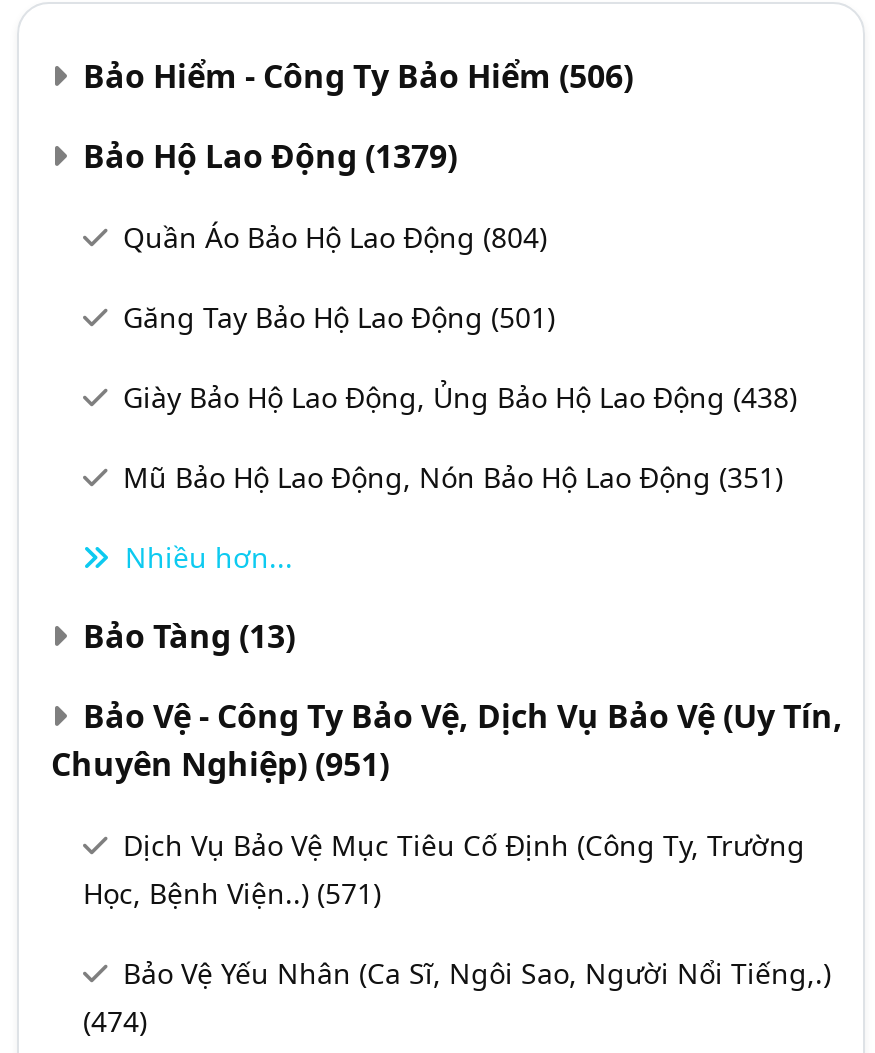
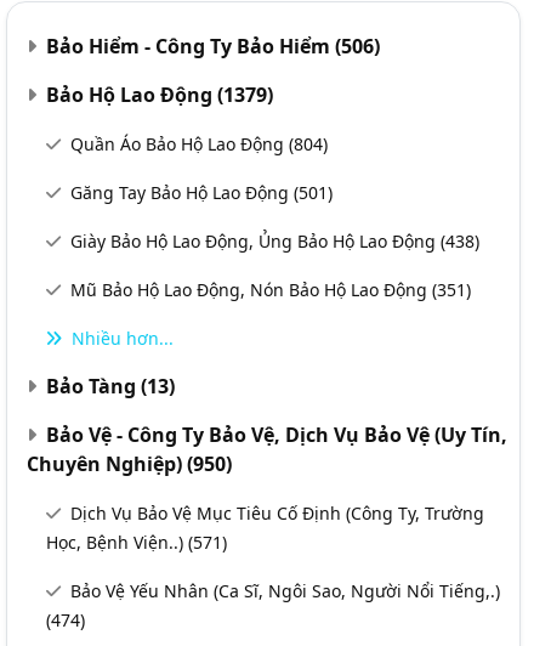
- Chuyên Nghiệp) (951)
+ Chuyên Nghiệp) (950)
